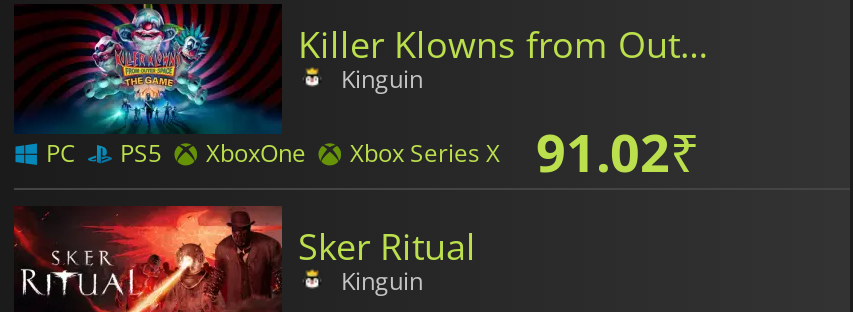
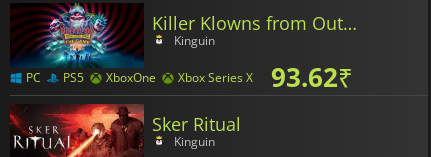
- PC PS5 XboxOne Xbox Series X 91.02₹
+ PC PS5 XboxOne Xbox Series X 93.62₹
